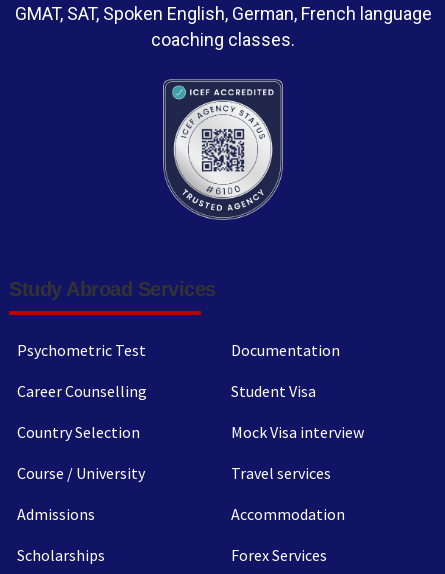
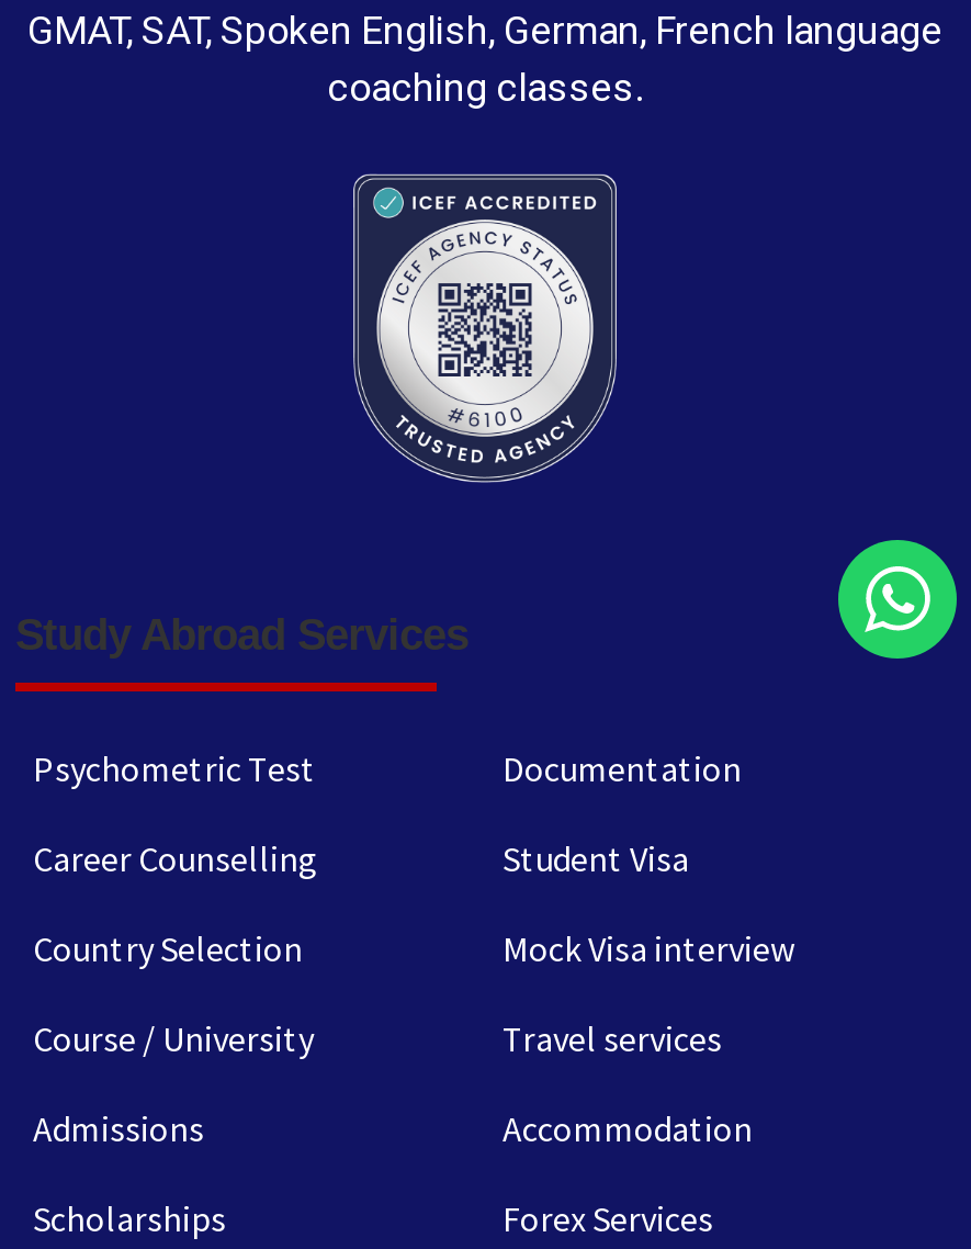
+ [image]
